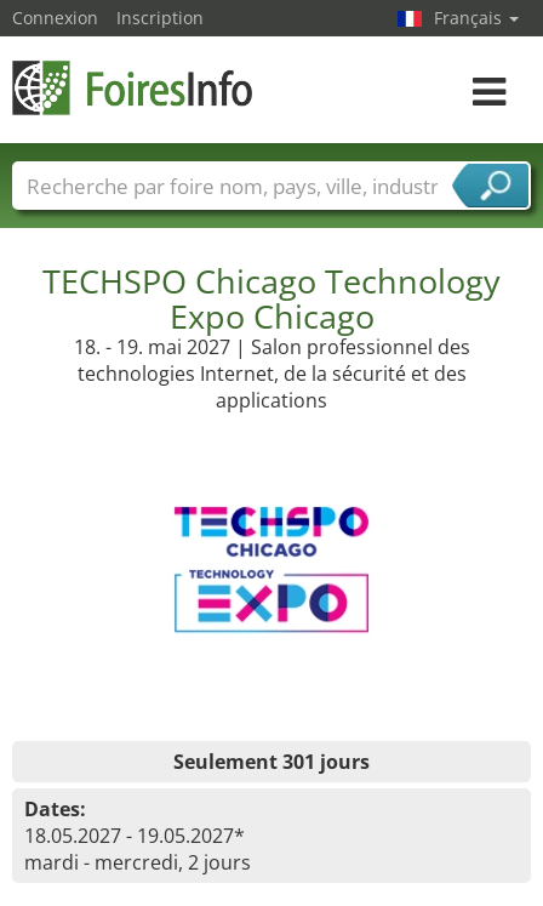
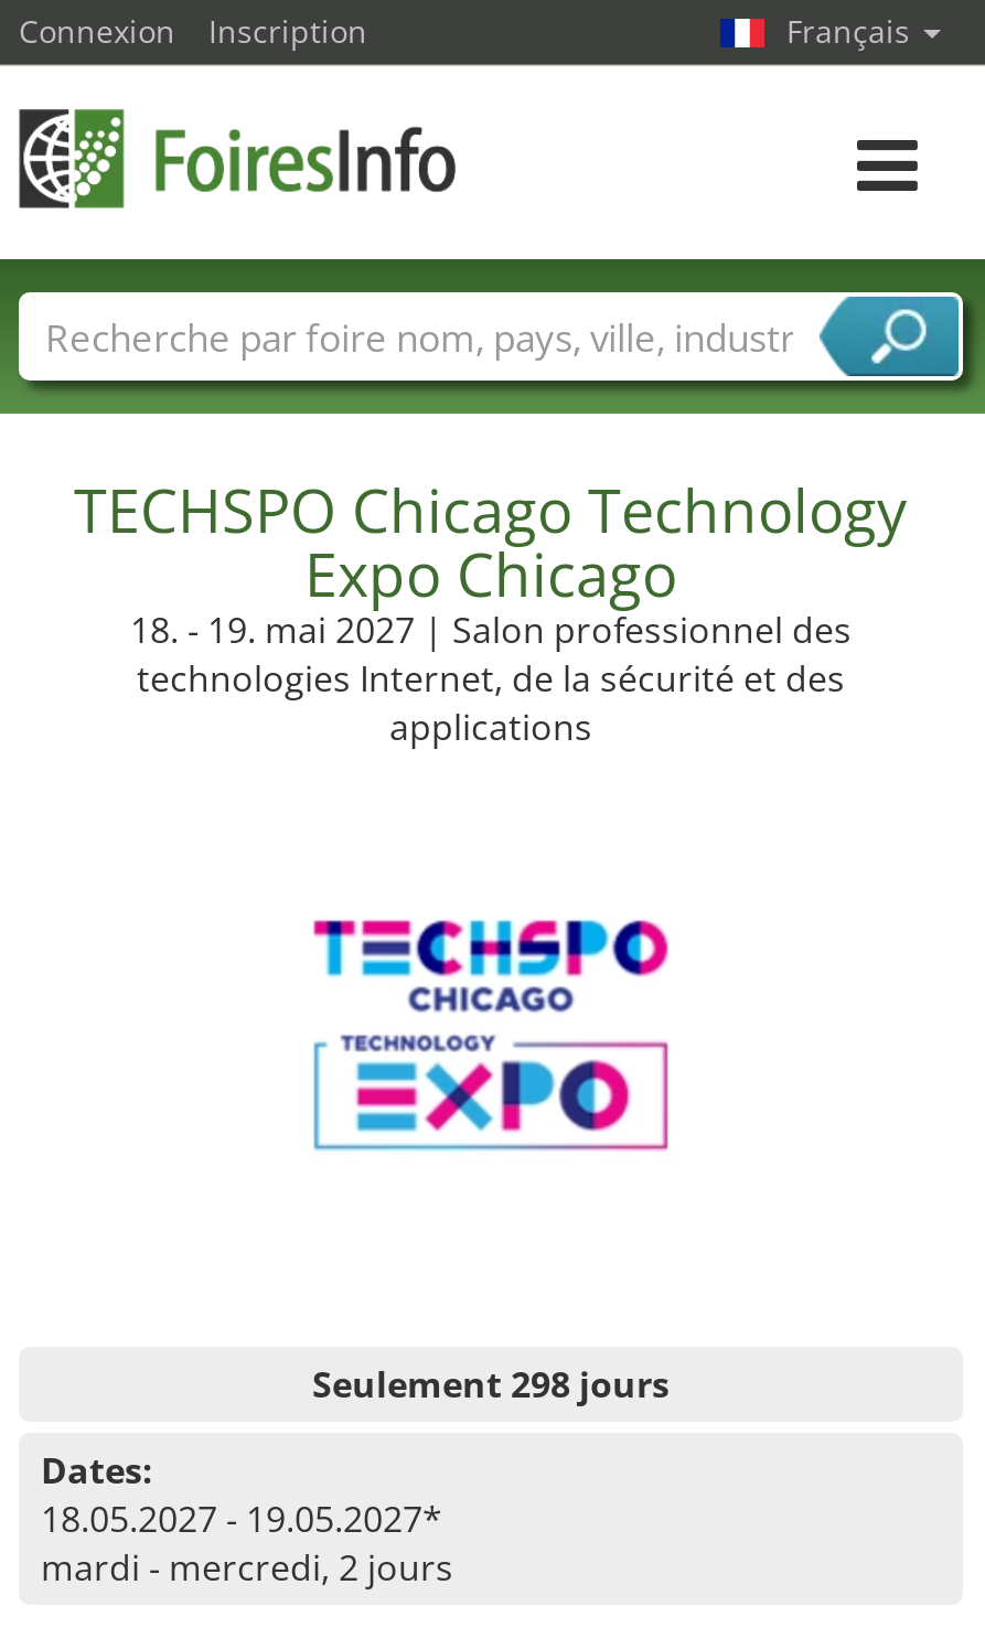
- Seulement 301 jours
+ Seulement 298 jours
